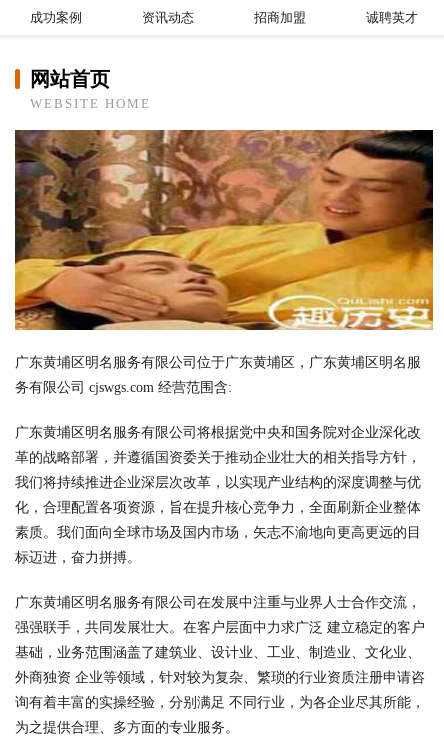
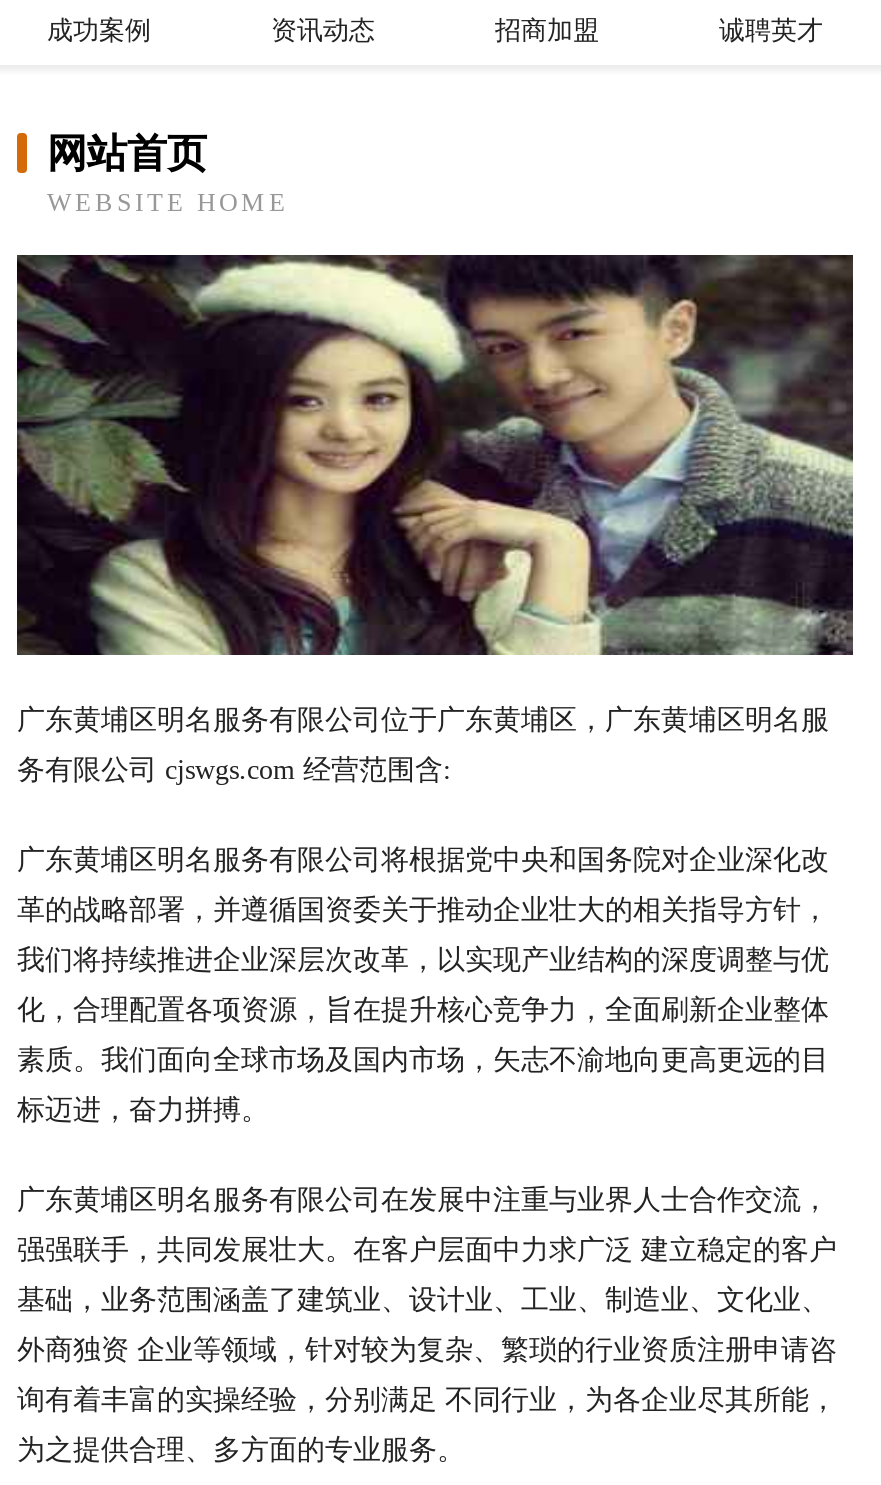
- [image]
+ [image]
